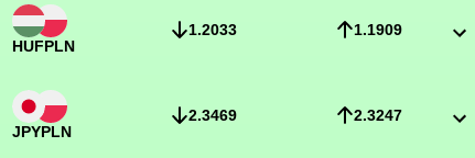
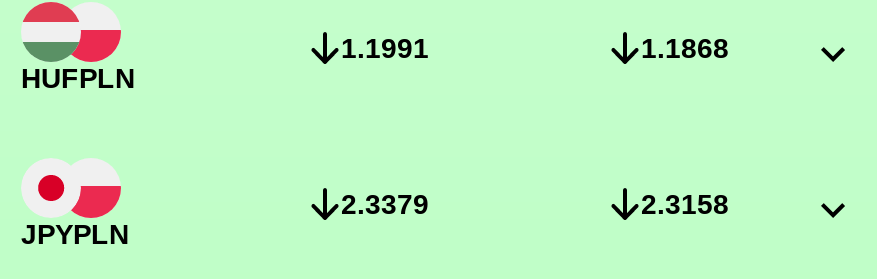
- 1.2033
+ 1.1991

- 1.1909
+ 1.1868

- 2.3469
+ 2.3379

- 2.3247
+ 2.3158
